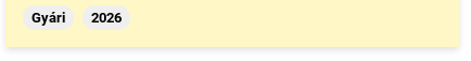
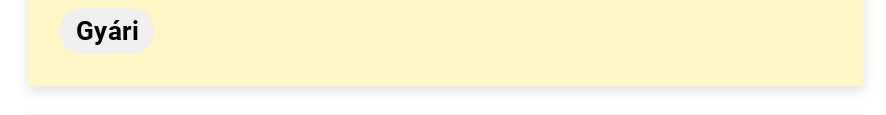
- 2026
